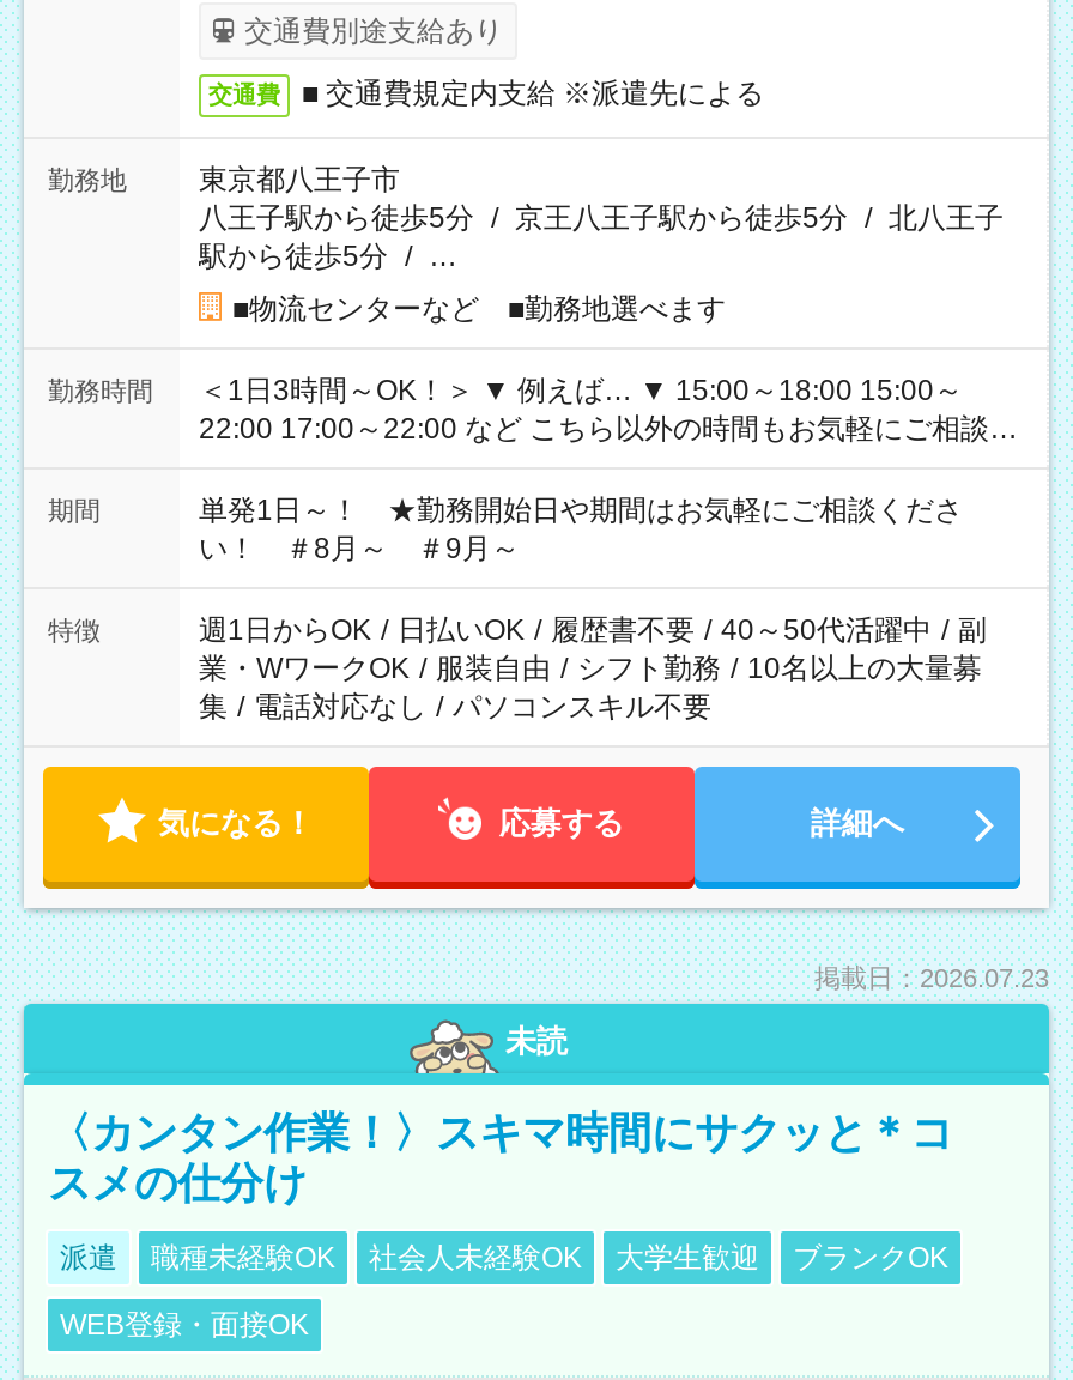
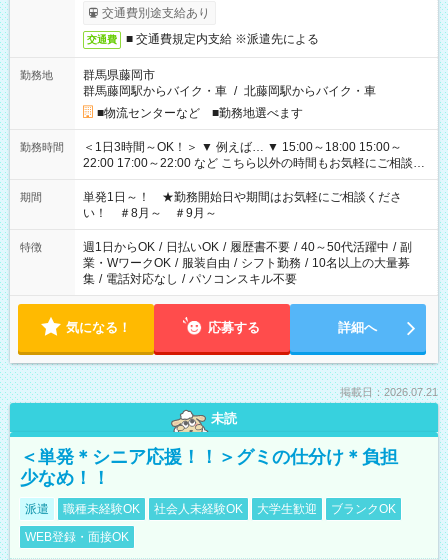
- 東京都八王子市
- 八王子駅から徒歩5分 / 京王八王子駅から徒歩5分 / 北八王子
- 駅から徒歩5分 / …
+ 群馬県藤岡市
+ 群馬藤岡駅からバイク・車 / 北藤岡駅からバイク・車

- 掲載日：2026.07.23
+ 掲載日：2026.07.21

- 〈カンタン作業！〉スキマ時間にサクッと＊コ
- スメの仕分け
+ ＜単発＊シニア応援！！＞グミの仕分け＊負担
+ 少なめ！！
